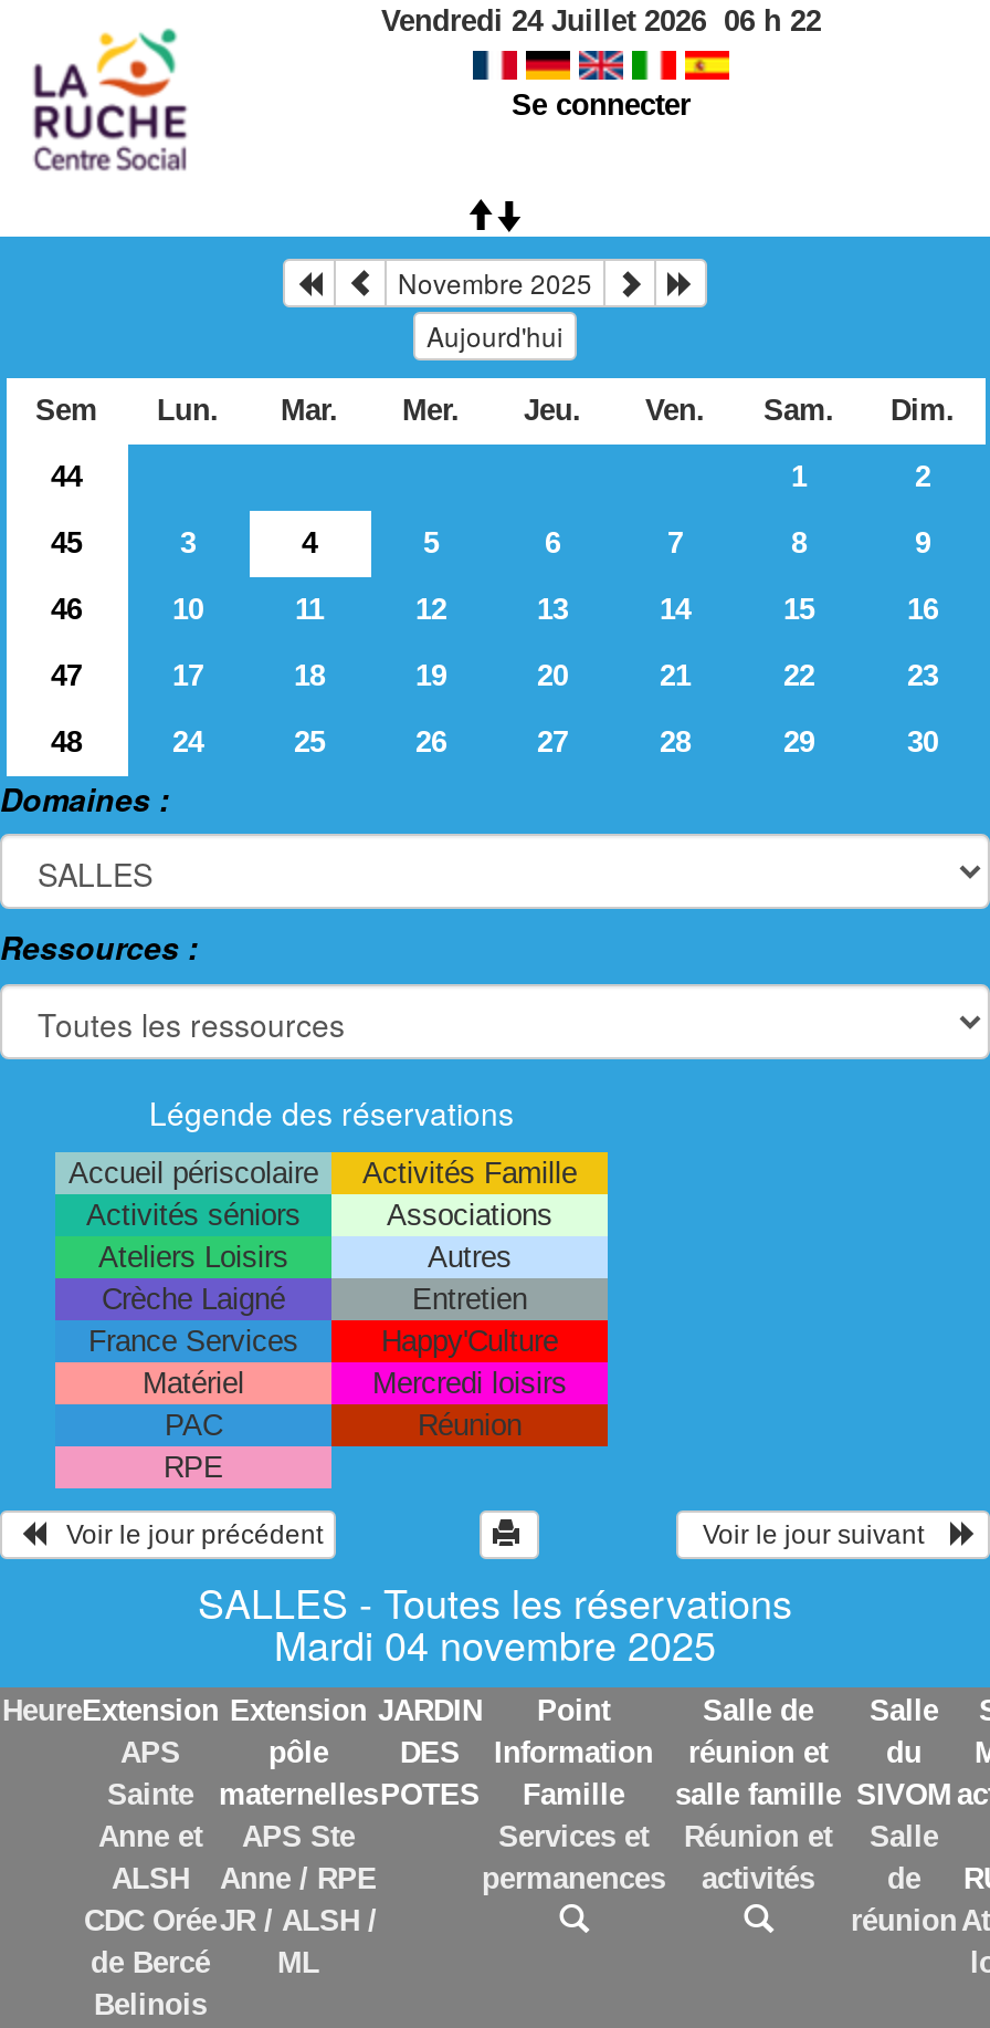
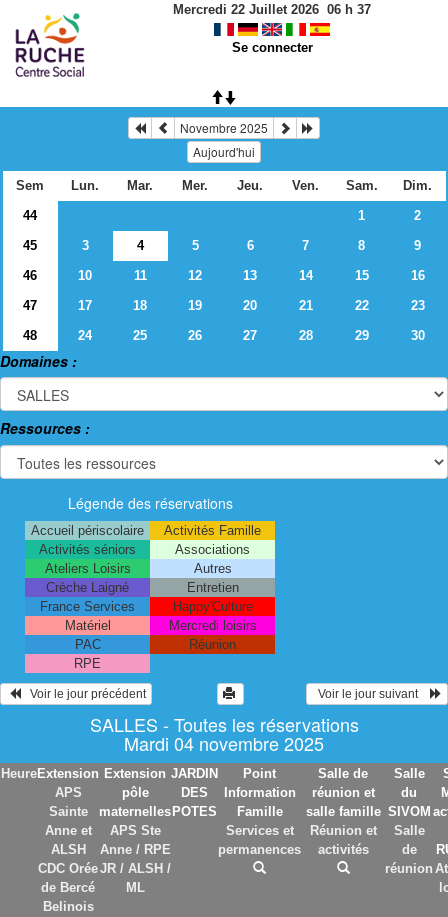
- Vendredi 24 Juillet 2026 06 h 22
+ Mercredi 22 Juillet 2026 06 h 37
